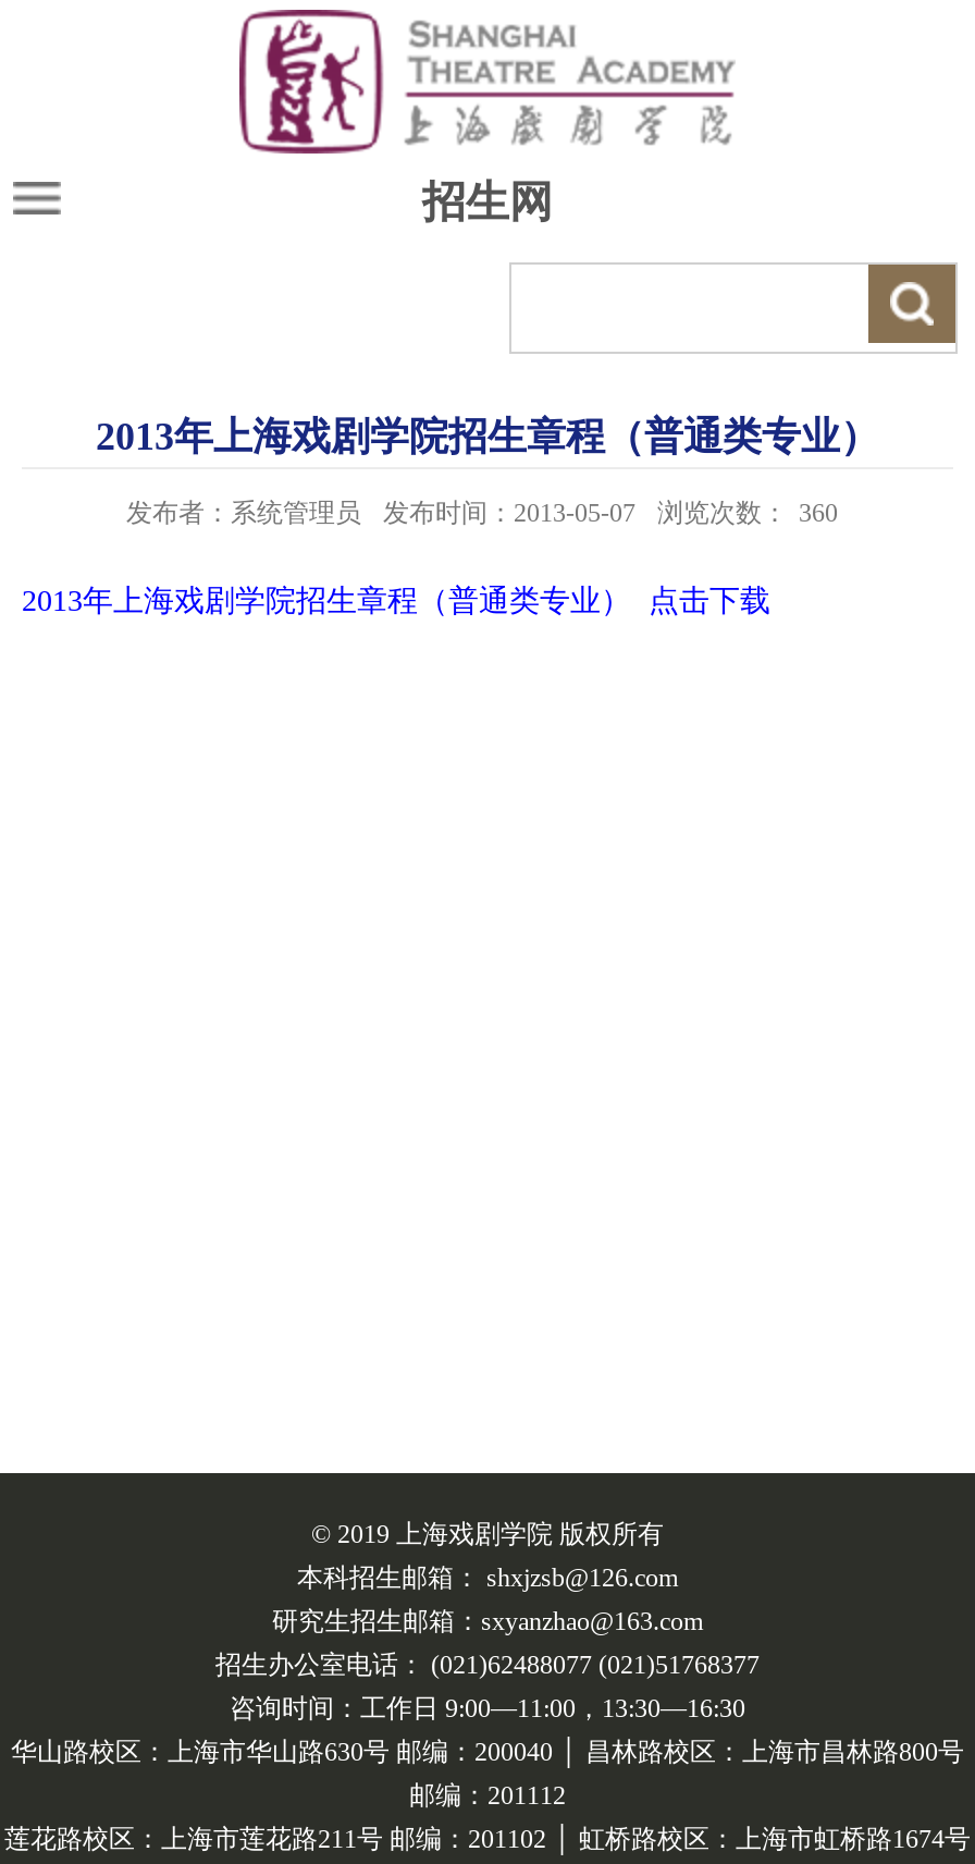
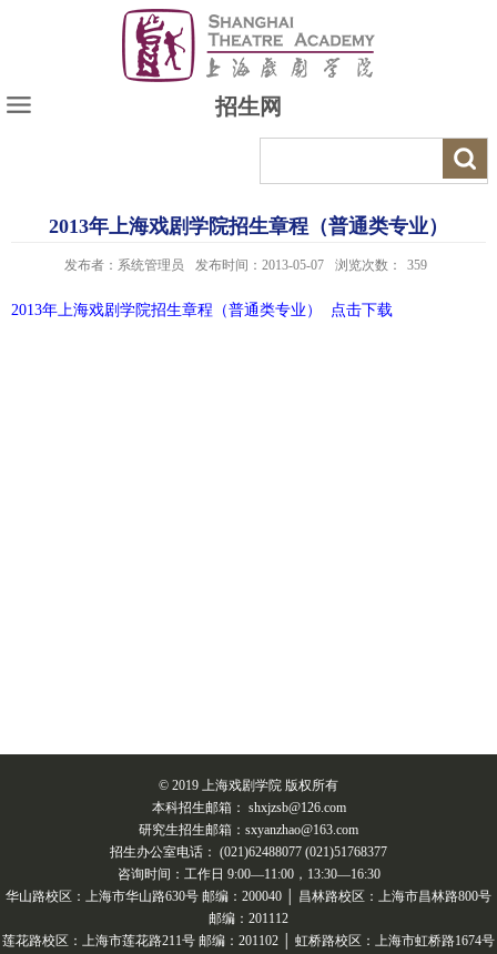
- 发布者：系统管理员 发布时间：2013-05-07 浏览次数： 360
+ 发布者：系统管理员 发布时间：2013-05-07 浏览次数： 359
